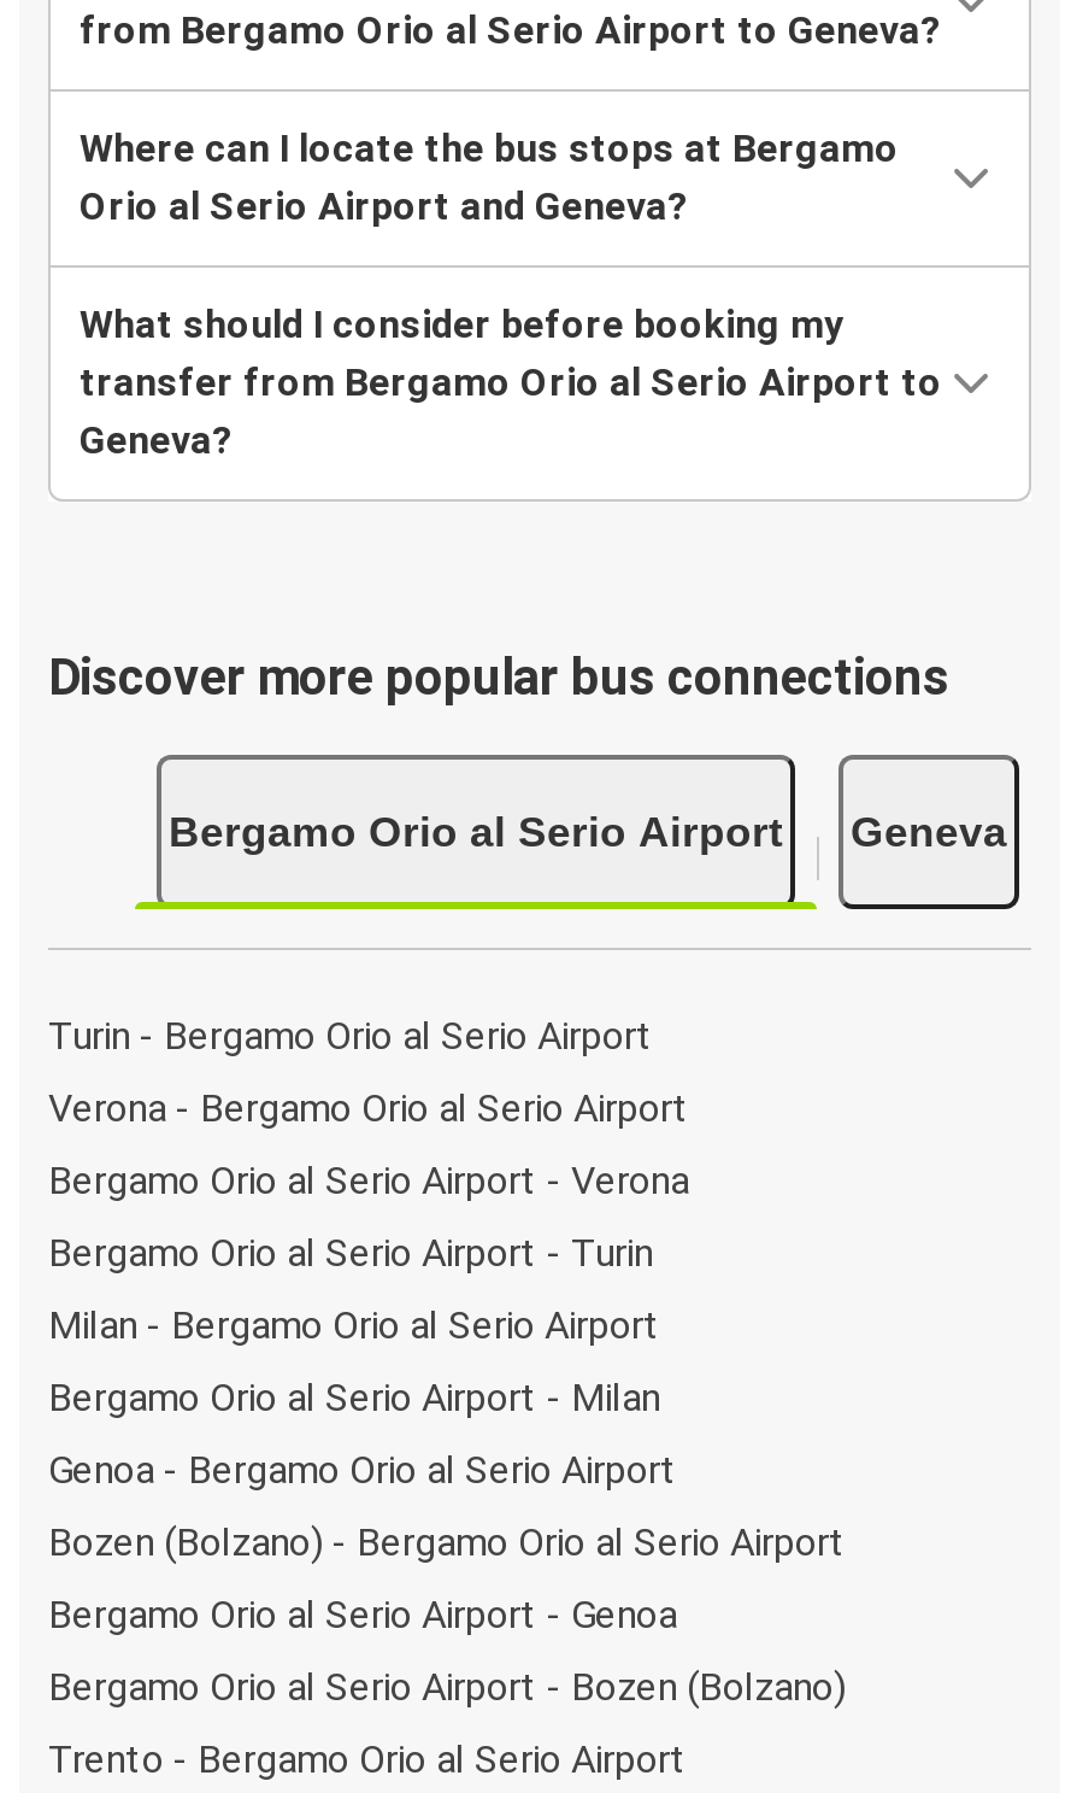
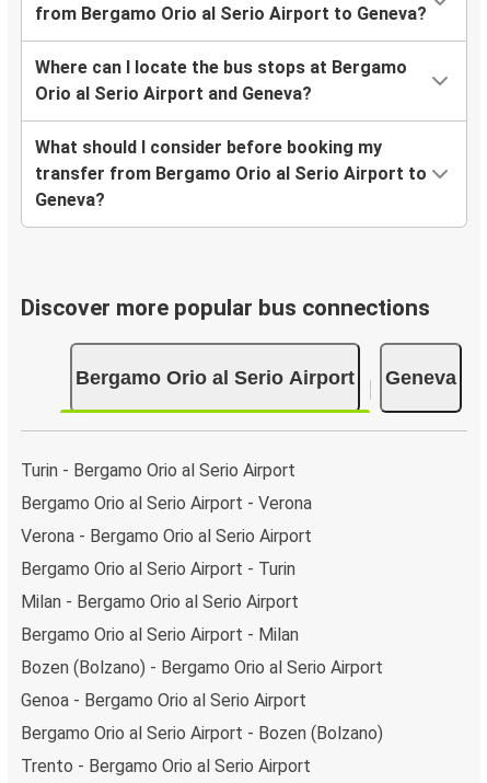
moved down: Verona - Bergamo Orio al Serio Airport

moved down: Genoa - Bergamo Orio al Serio Airport

- Bergamo Orio al Serio Airport - Genoa
